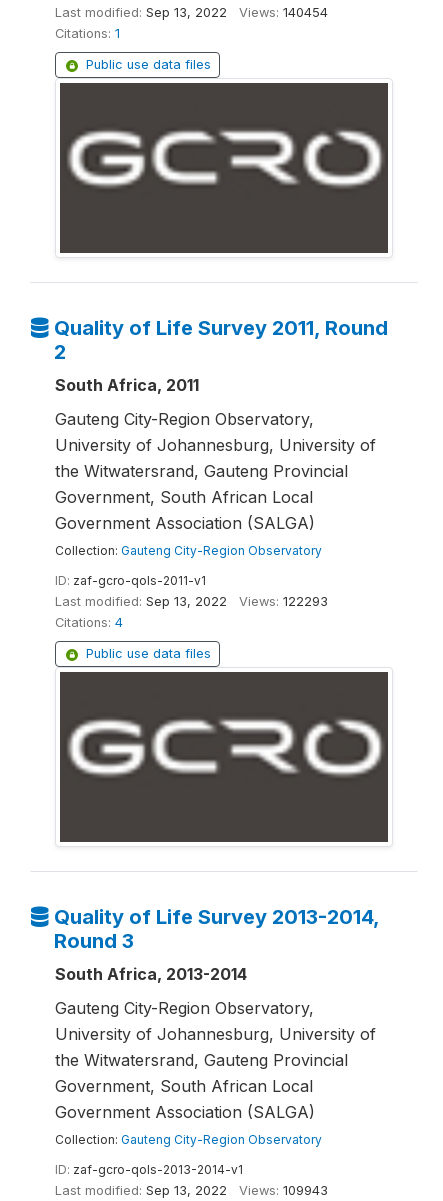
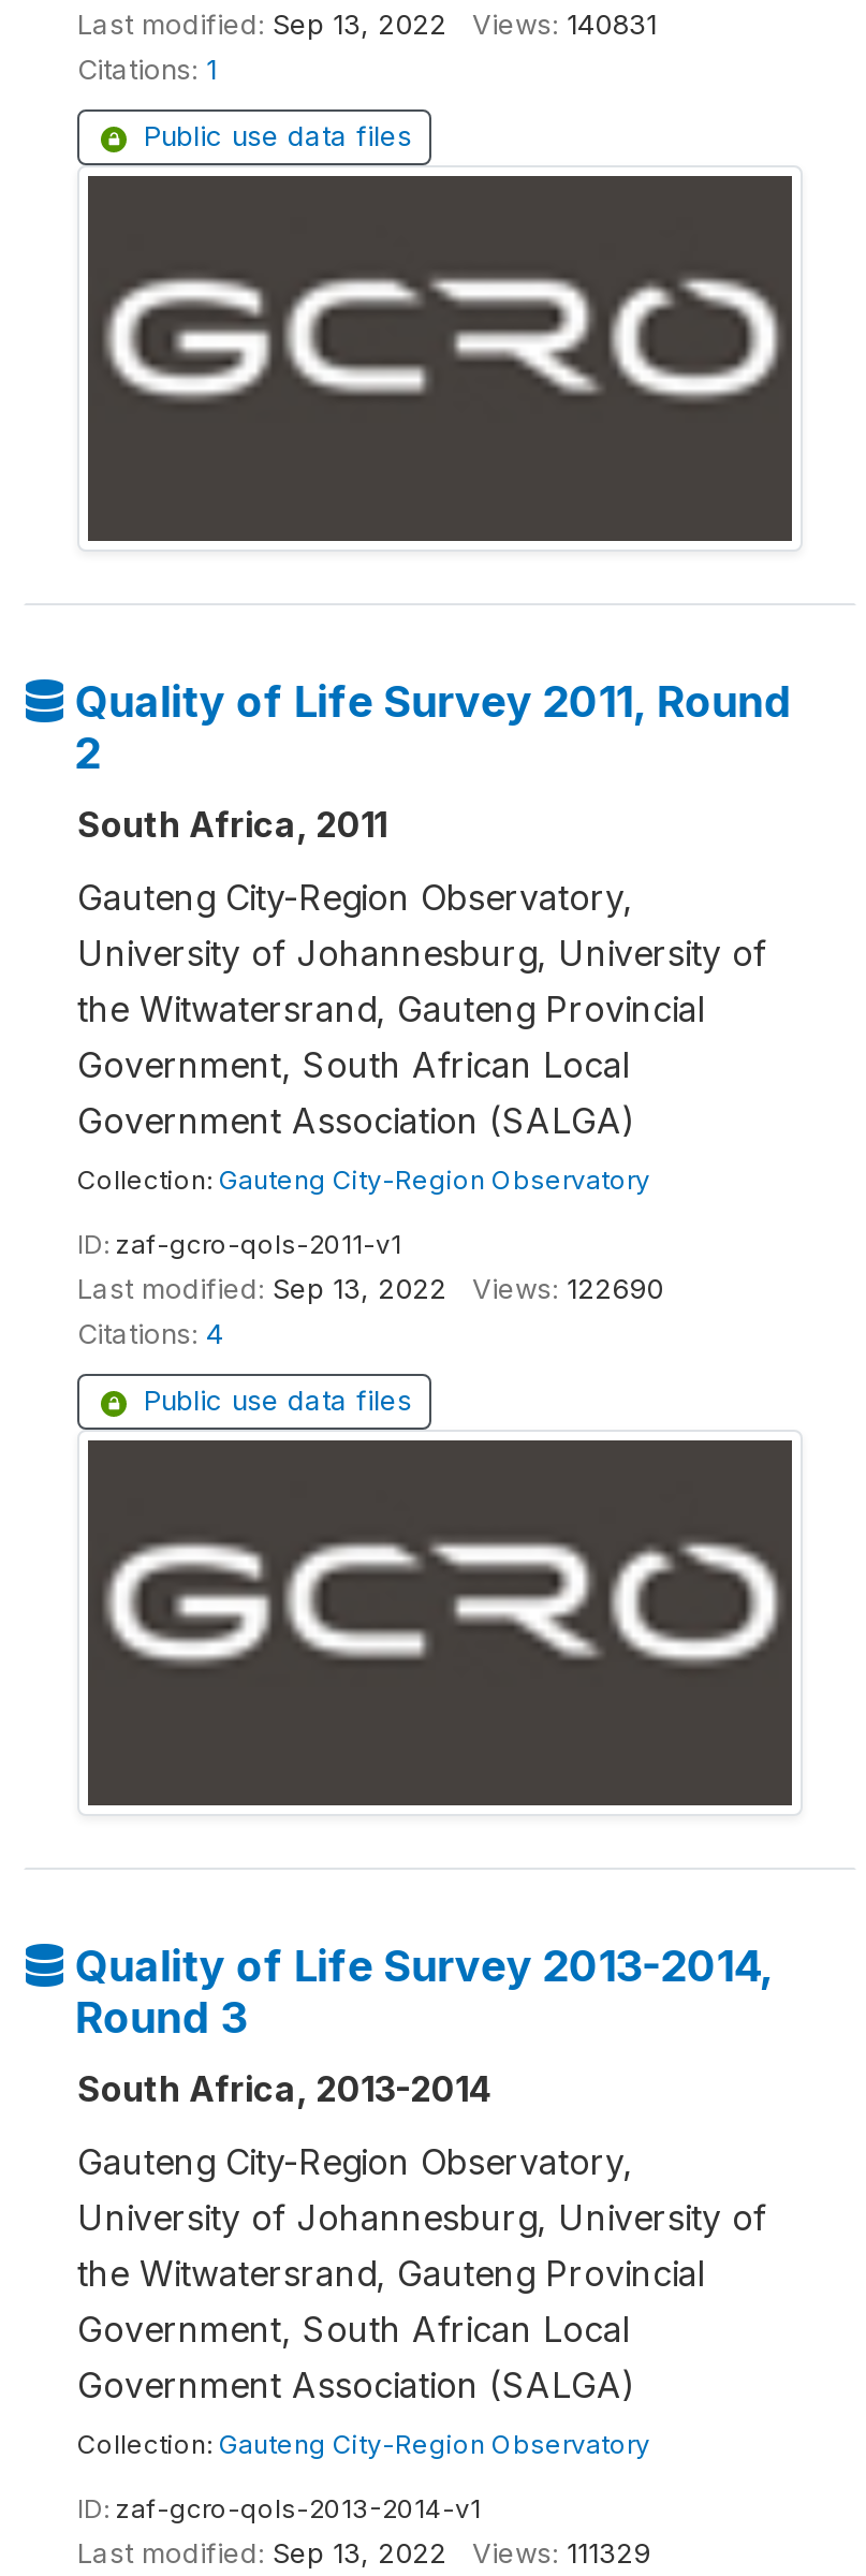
- Last modified: Sep 13, 2022 Views: 140454
+ Last modified: Sep 13, 2022 Views: 140831

- Last modified: Sep 13, 2022 Views: 122293
+ Last modified: Sep 13, 2022 Views: 122690

- Last modified: Sep 13, 2022 Views: 109943
+ Last modified: Sep 13, 2022 Views: 111329
